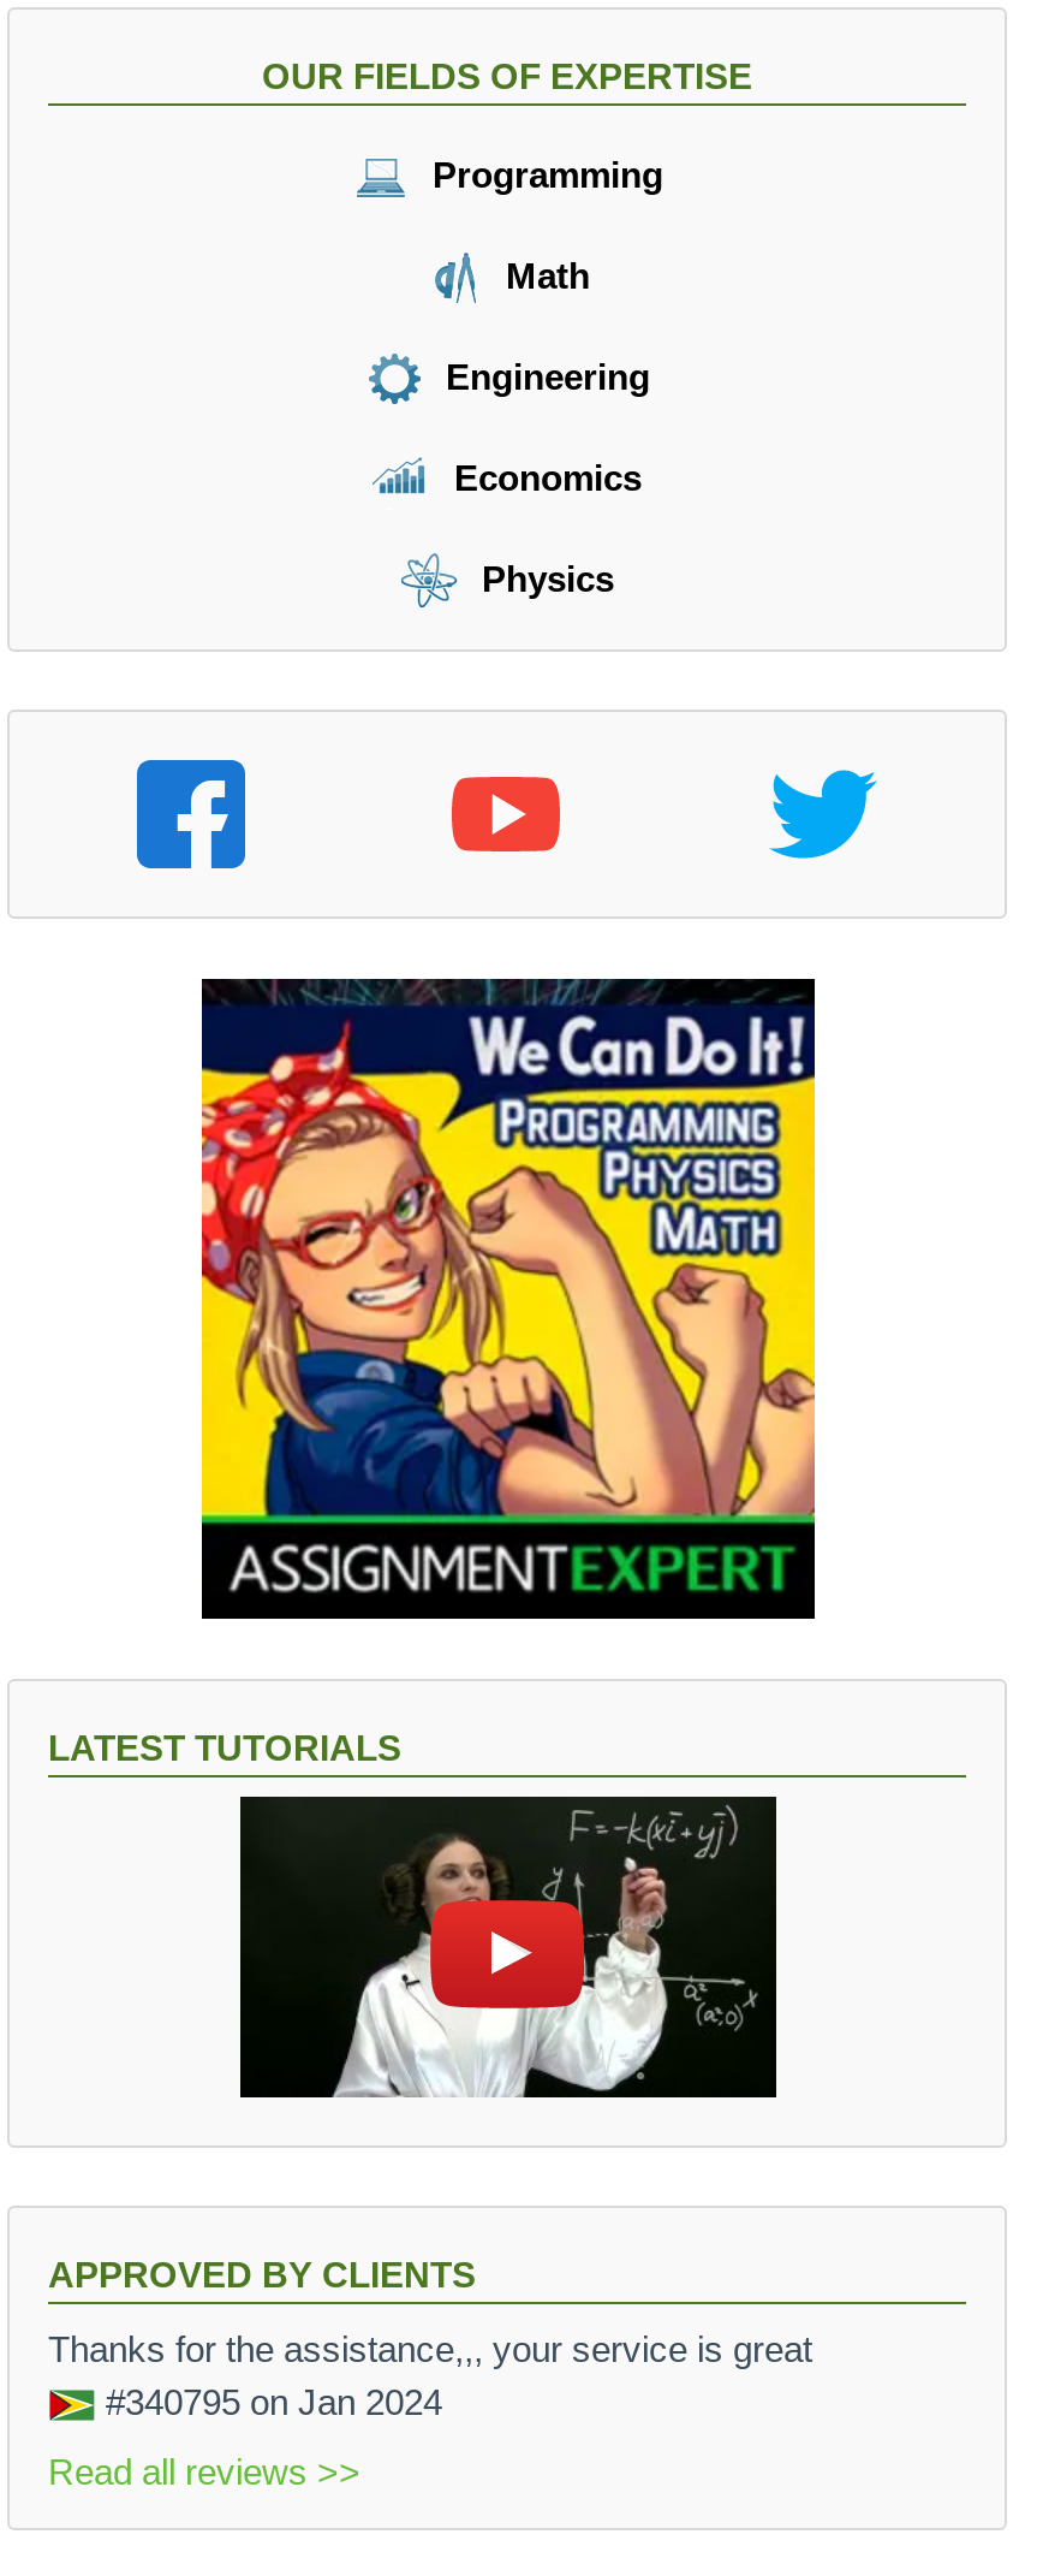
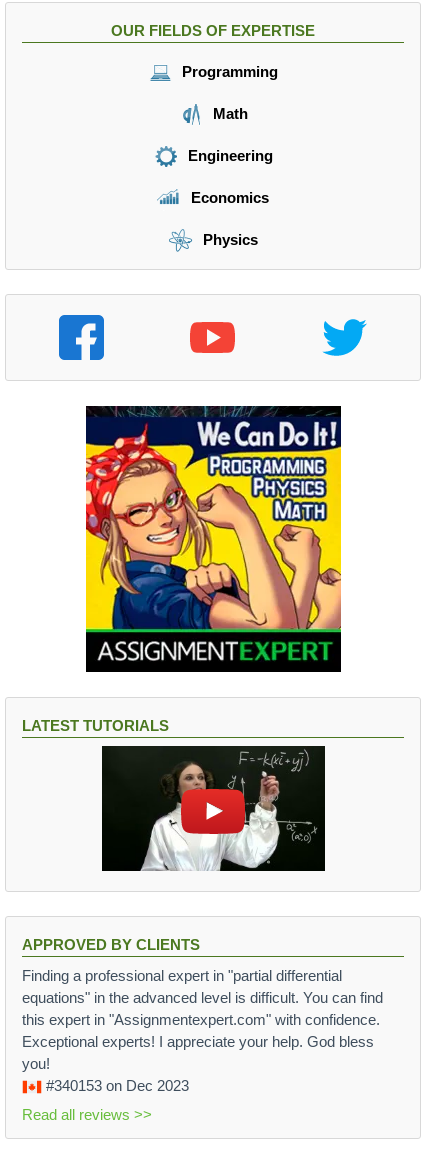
- Thanks for the assistance,,, your service is great
- #340795 on Jan 2024
+ Finding a professional expert in "partial differential
+ equations" in the advanced level is difficult. You can find
+ this expert in "Assignmentexpert.com" with confidence.
+ Exceptional experts! I appreciate your help. God bless
+ you!
+ #340153 on Dec 2023
